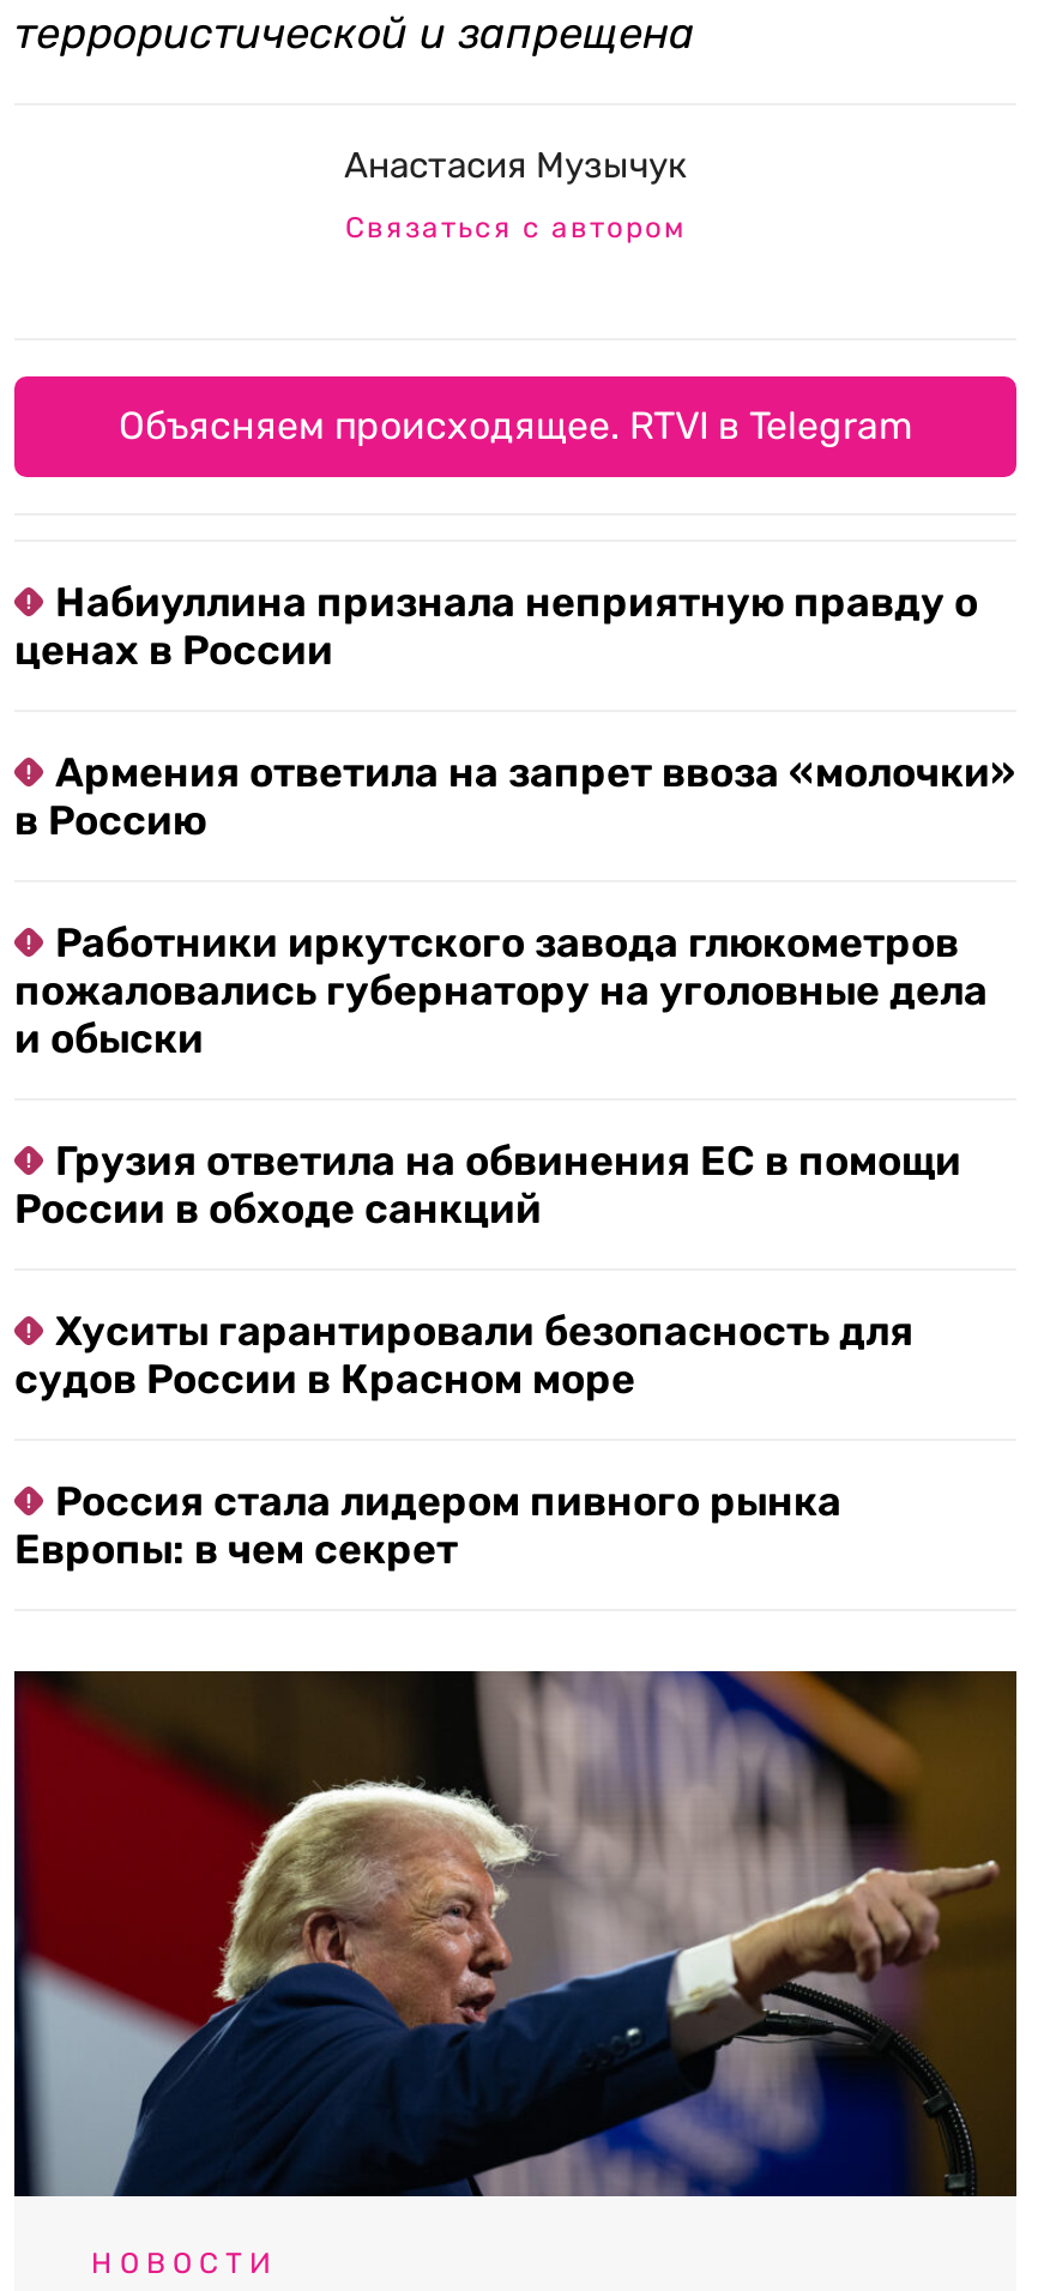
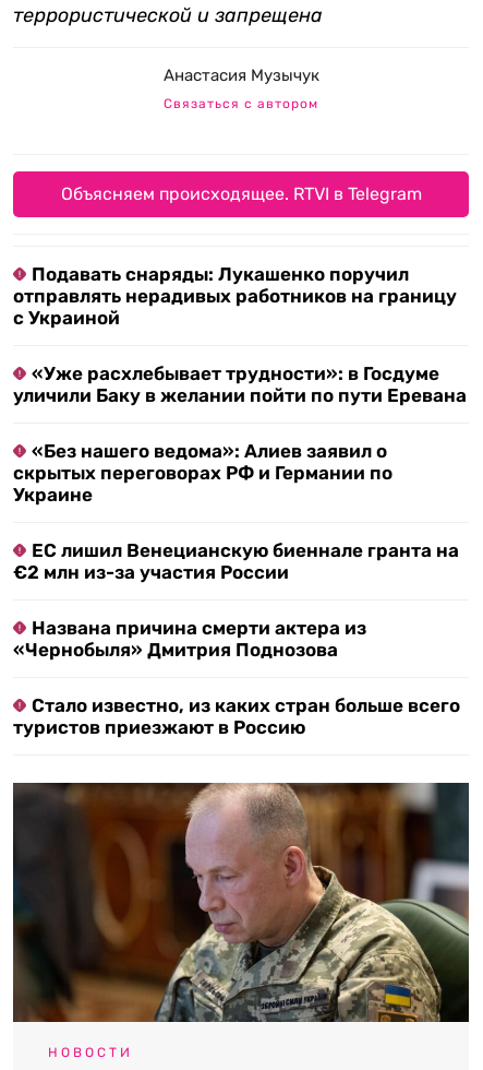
- Набиуллина признала неприятную правду о
- ценах в России
+ Подавать снаряды: Лукашенко поручил
+ отправлять нерадивых работников на границу
+ с Украиной

- Армения ответила на запрет ввоза «молочки»
- в Россию
+ «Уже расхлебывает трудности»: в Госдуме
+ уличили Баку в желании пойти по пути Еревана

- Работники иркутского завода глюкометров
- пожаловались губернатору на уголовные дела
- и обыски
+ «Без нашего ведома»: Алиев заявил о
+ скрытых переговорах РФ и Германии по
+ Украине

- Грузия ответила на обвинения ЕС в помощи
- России в обходе санкций
+ ЕС лишил Венецианскую биеннале гранта на
+ €2 млн из-за участия России

- Хуситы гарантировали безопасность для
- судов России в Красном море
+ Названа причина смерти актера из
+ «Чернобыля» Дмитрия Поднозова

- Россия стала лидером пивного рынка
- Европы: в чем секрет
+ Стало известно, из каких стран больше всего
+ туристов приезжают в Россию

- [image]
+ [image]
